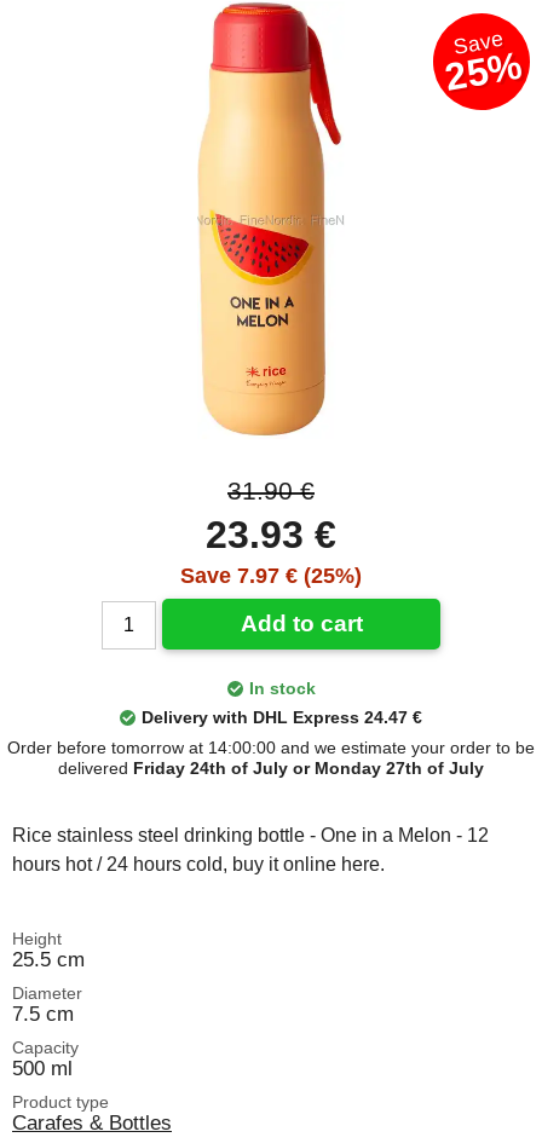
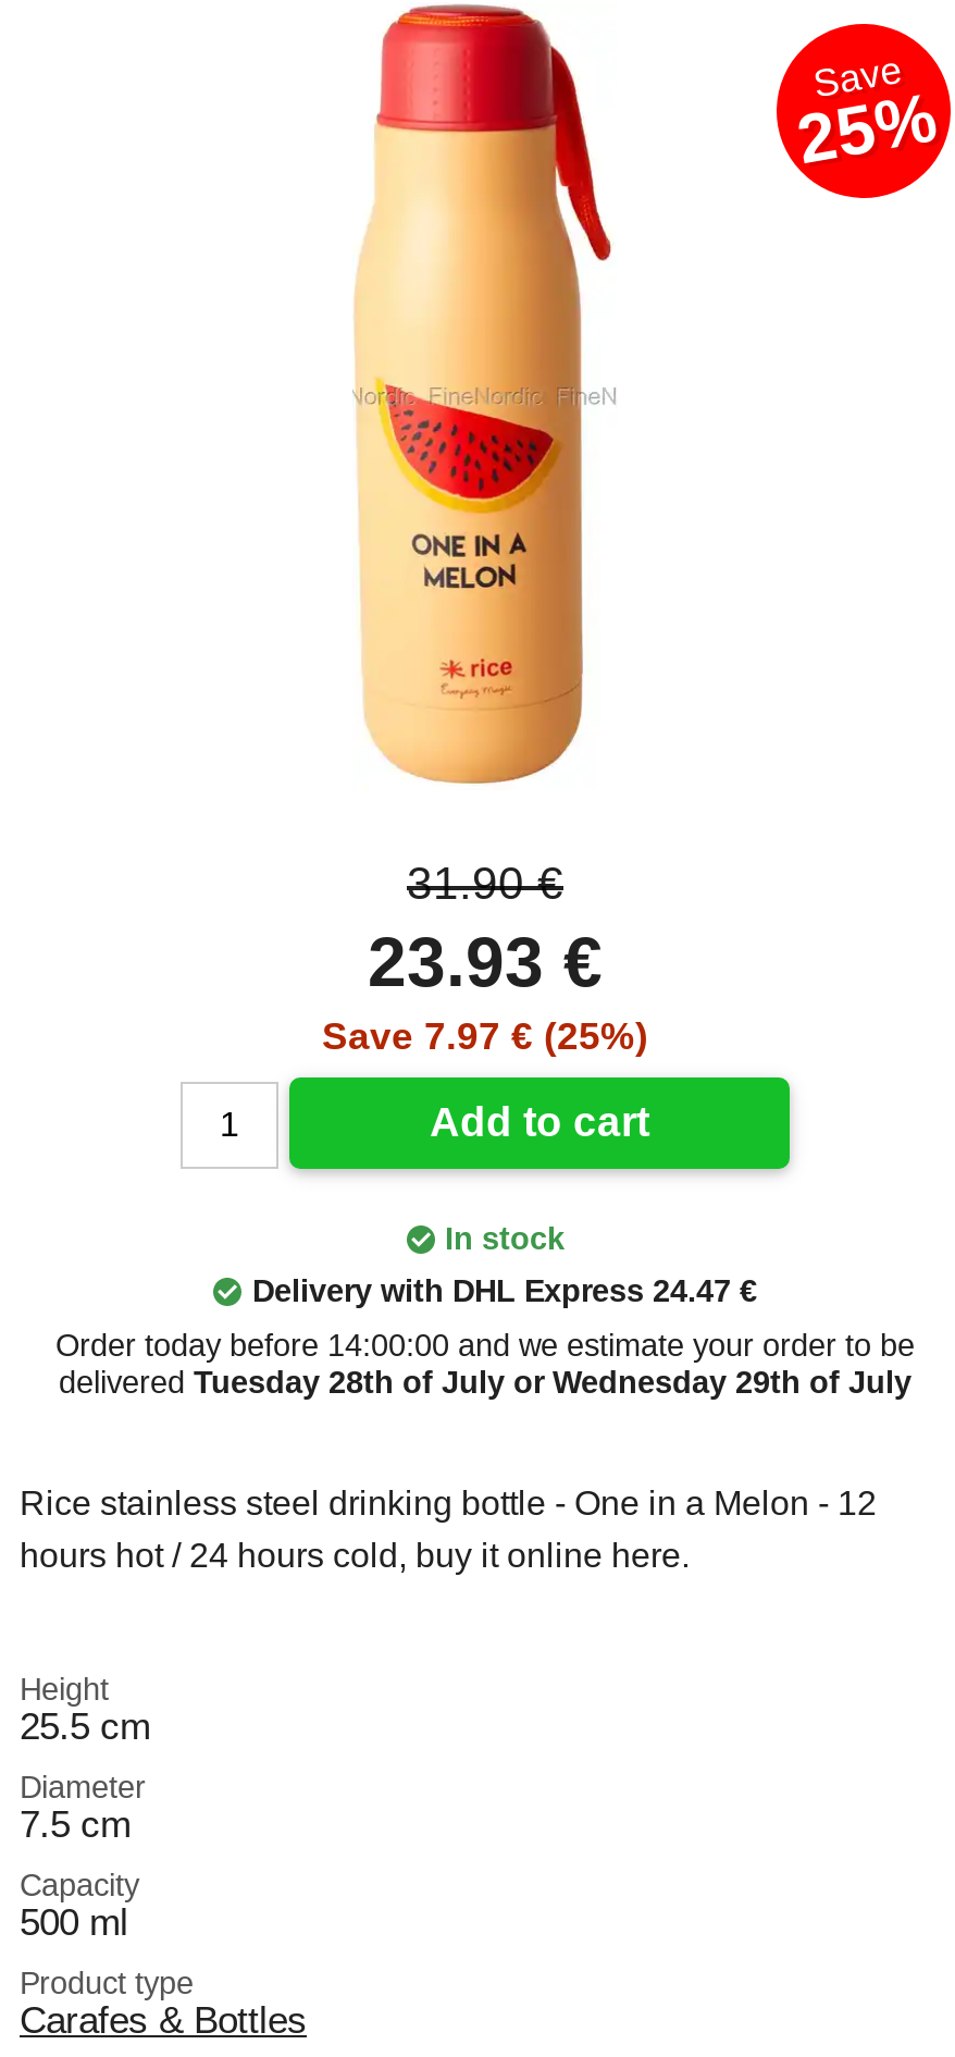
- Order before tomorrow at 14:00:00 and we estimate your order to be
- delivered Friday 24th of July or Monday 27th of July
+ Order today before 14:00:00 and we estimate your order to be
+ delivered Tuesday 28th of July or Wednesday 29th of July
